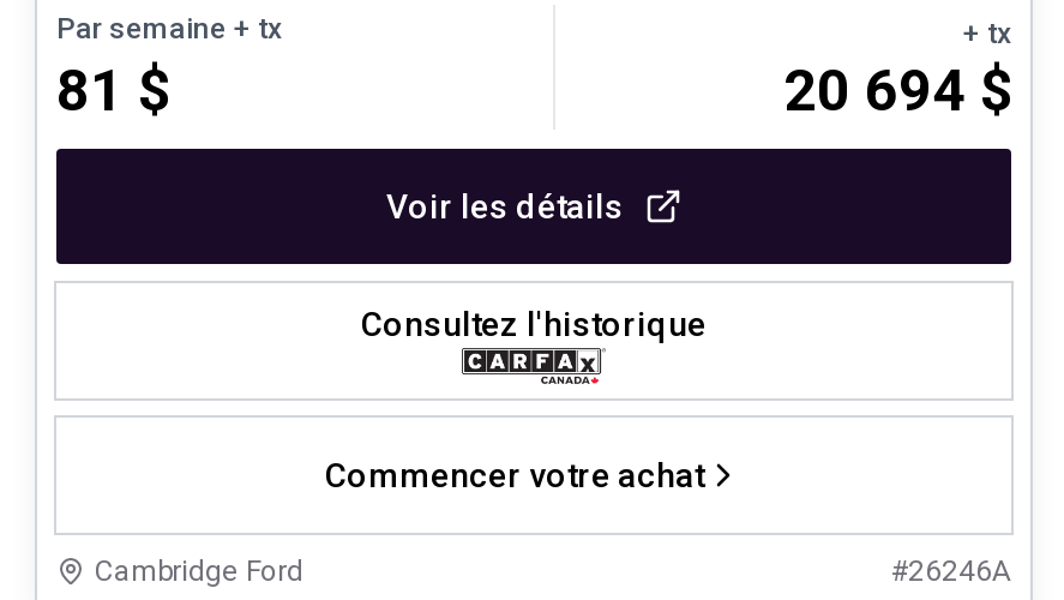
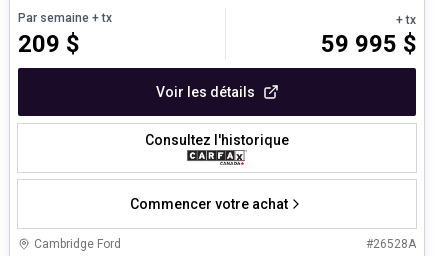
- 81 $
+ 209 $

- 20 694 $
+ 59 995 $

- #26246A
+ #26528A
